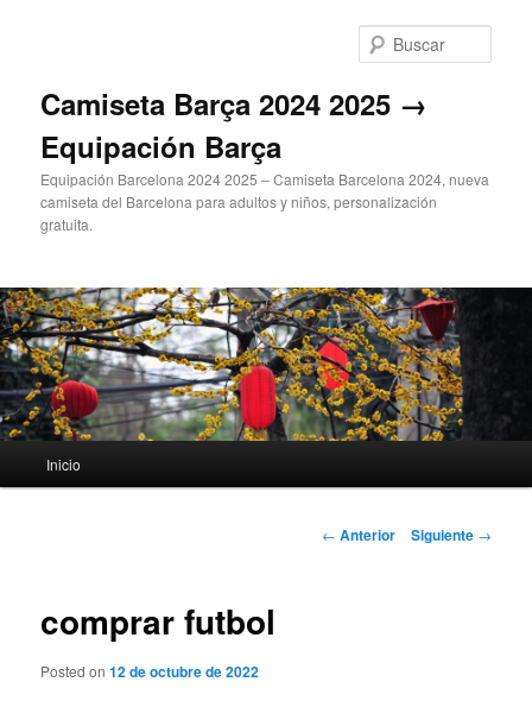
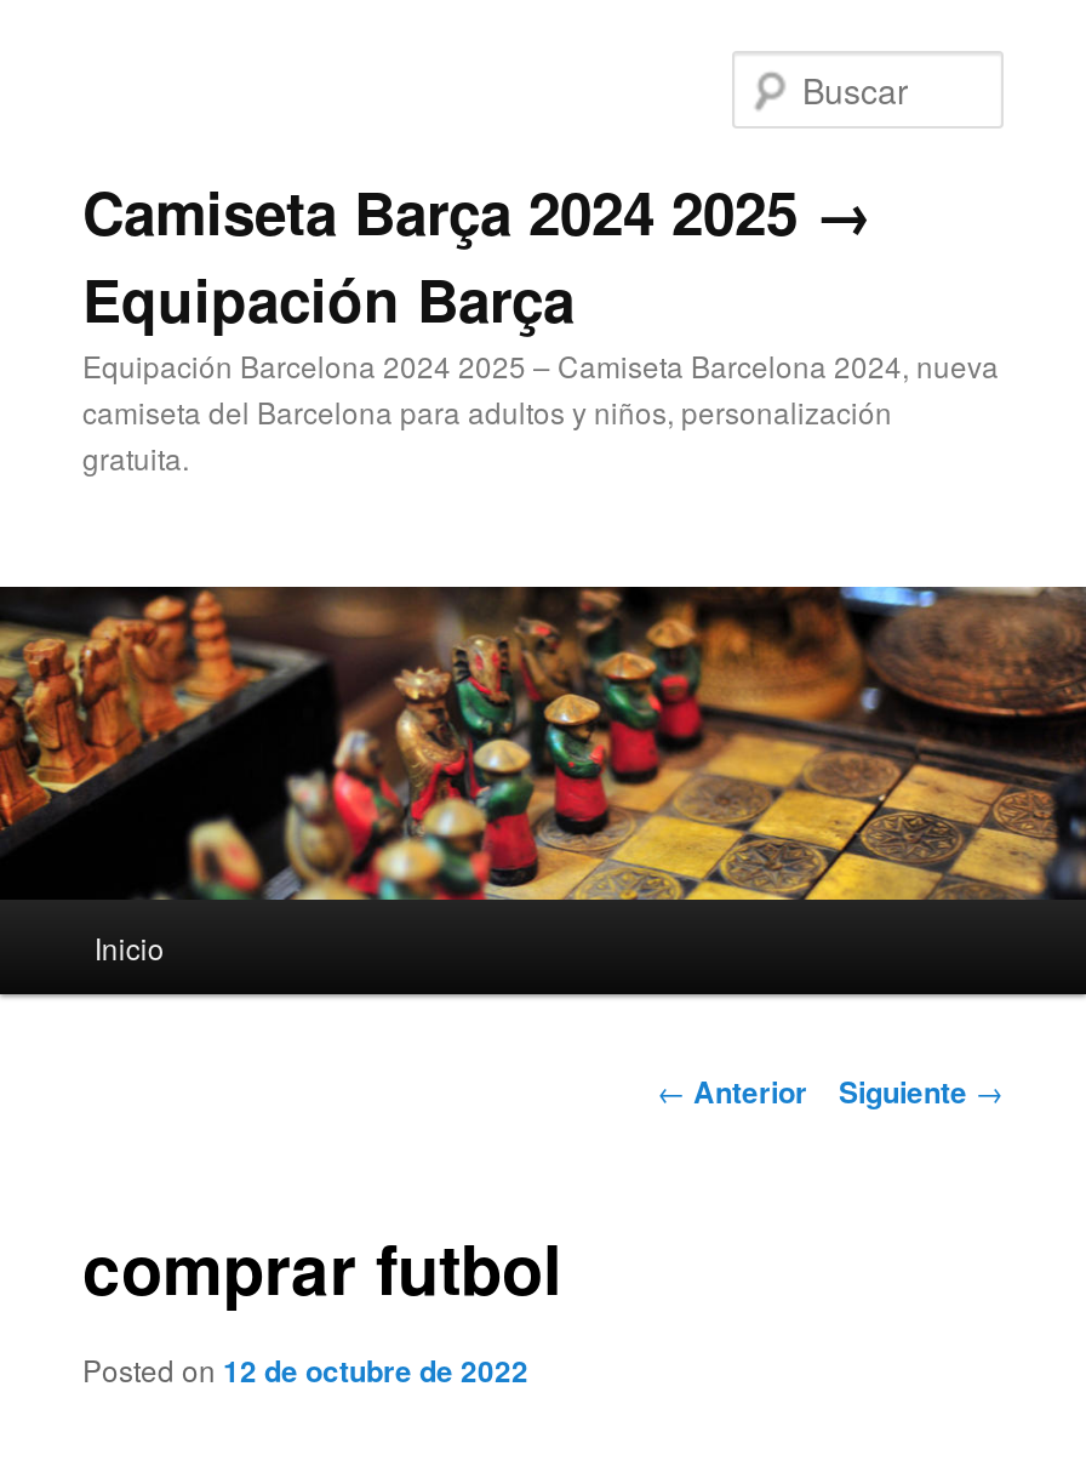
- [image]
+ [image]
